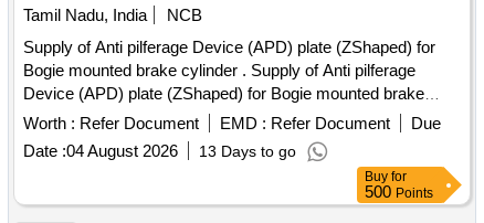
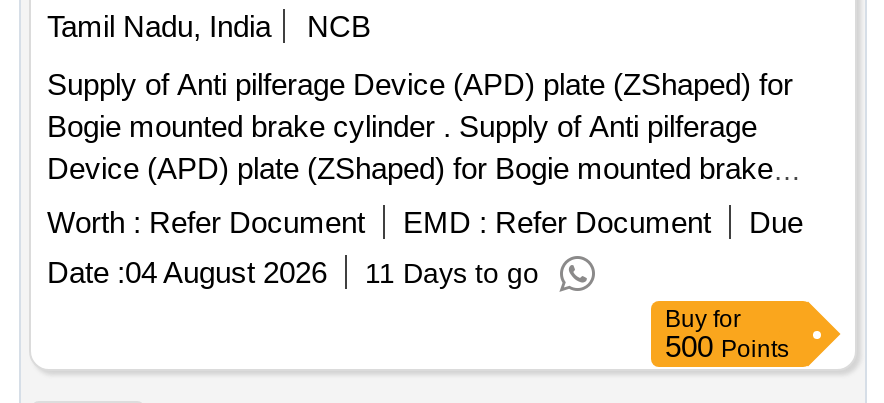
- Date : 04 August 2026 13 Days to go
+ Date : 04 August 2026 11 Days to go
